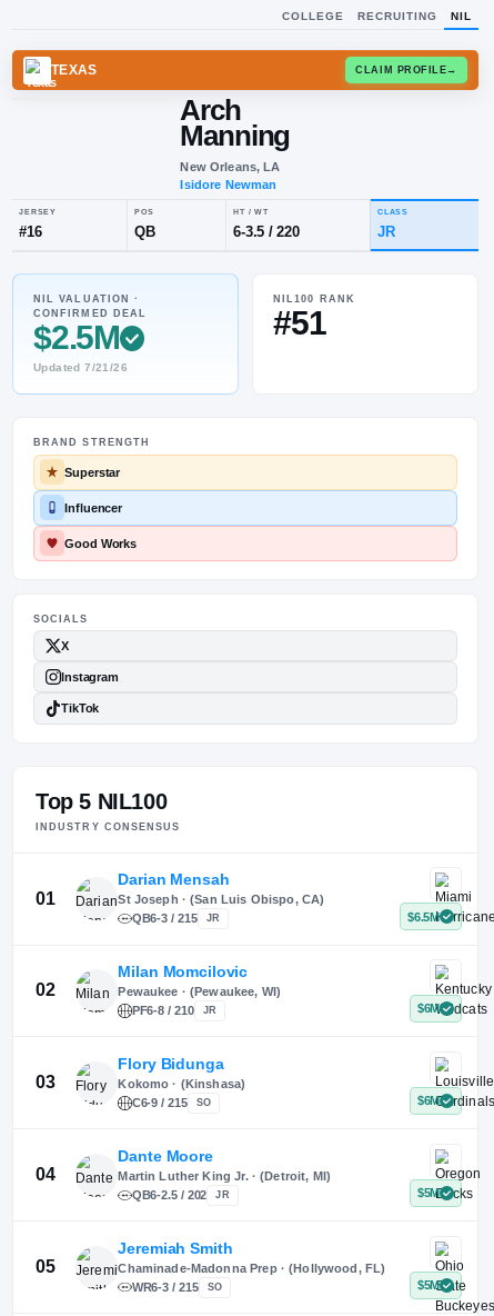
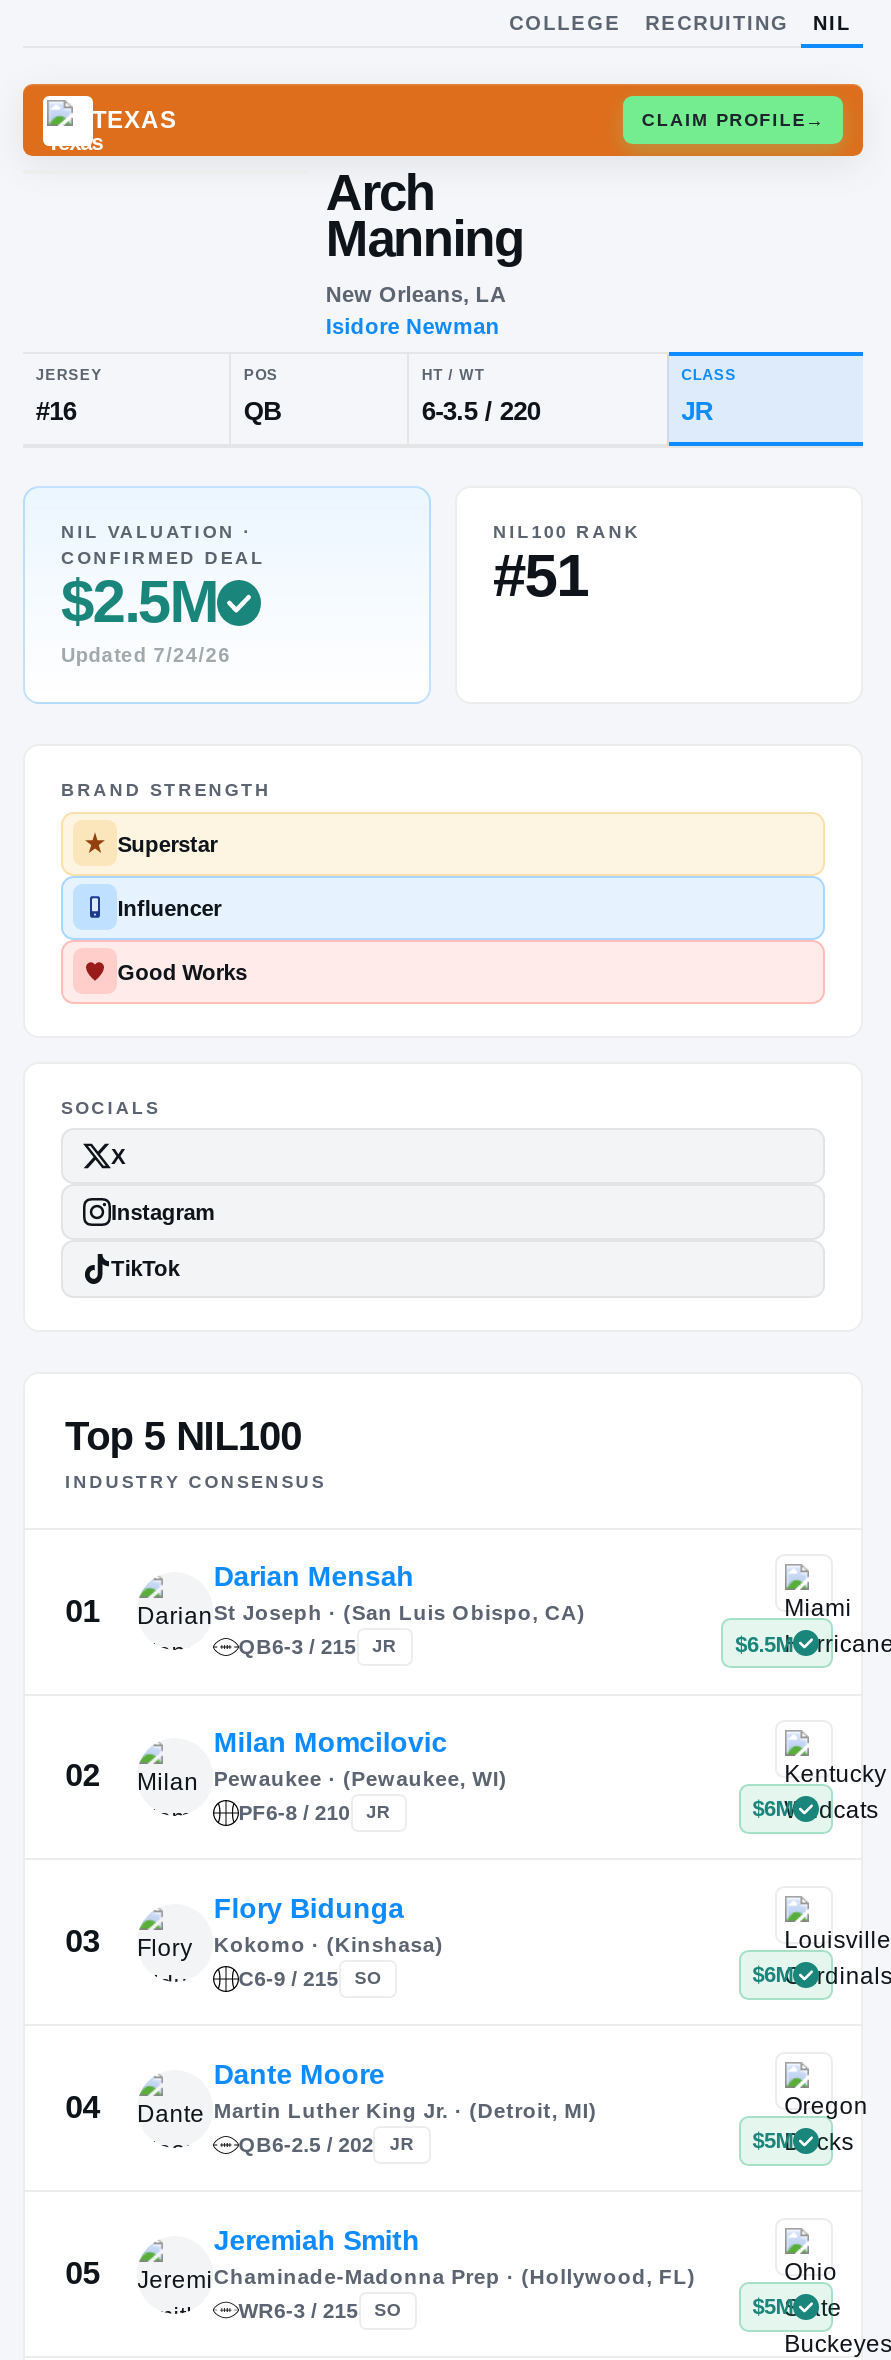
- Updated 7/21/26
+ Updated 7/24/26
